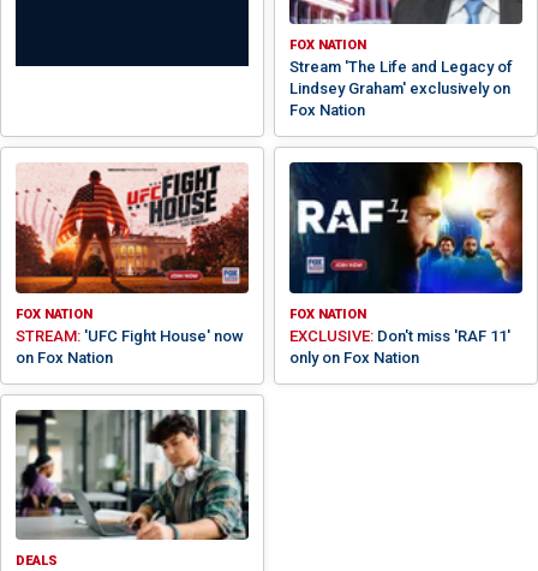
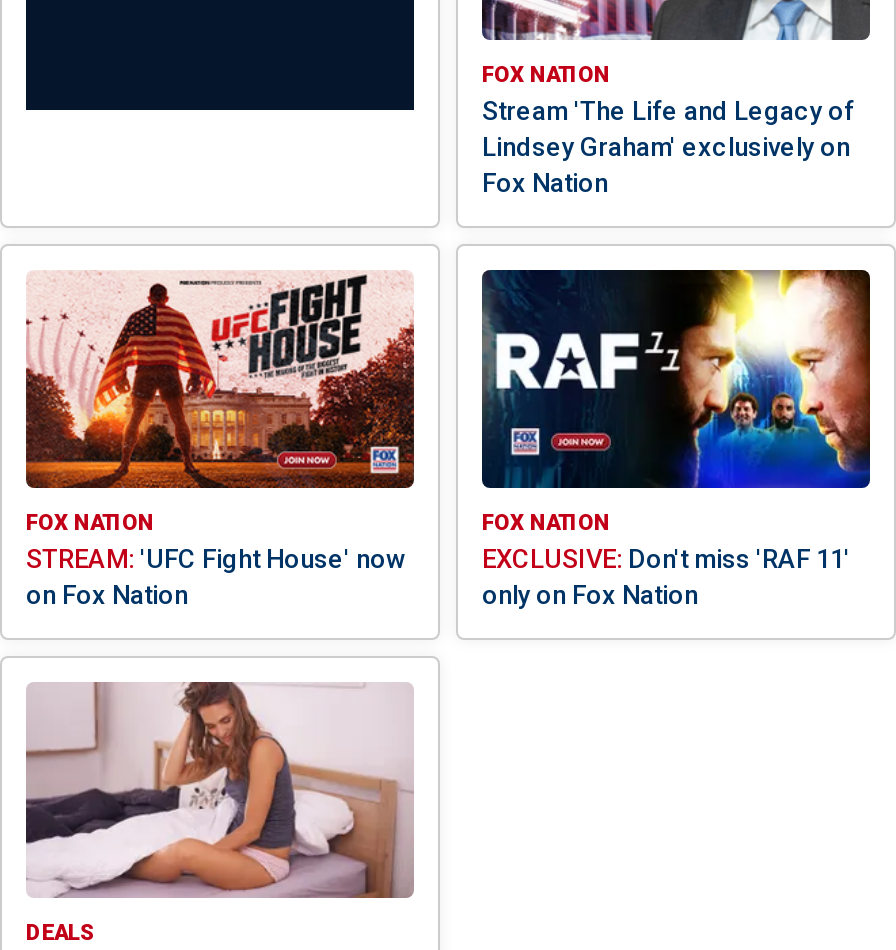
- [image]
+ [image]
